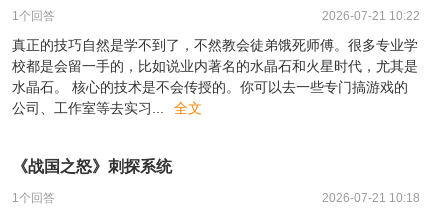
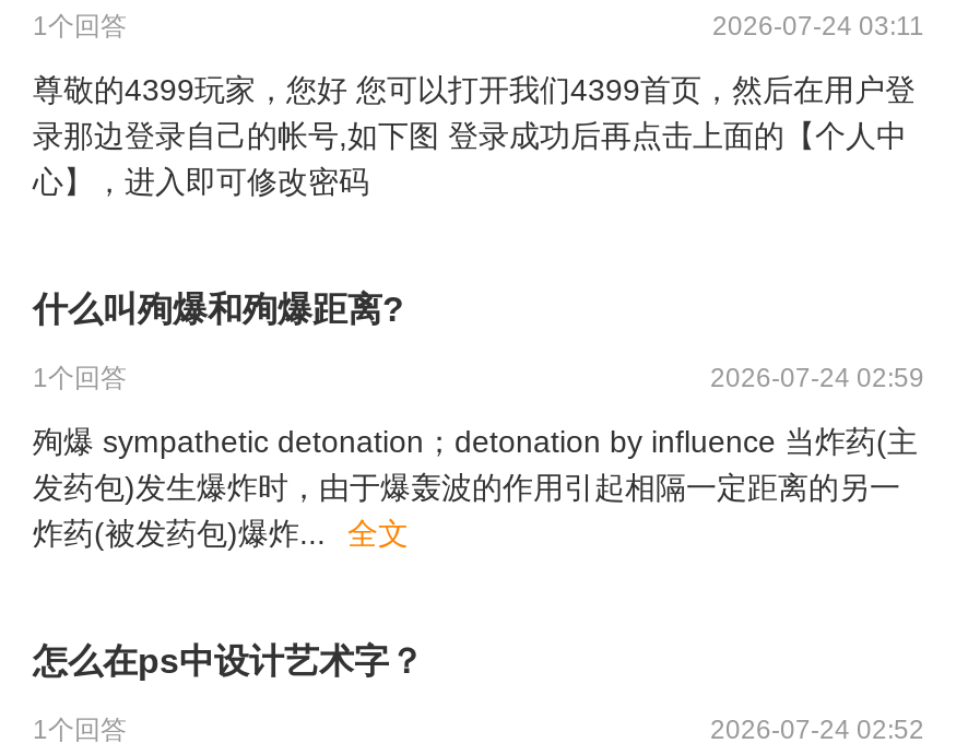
- 2026-07-21 10:22
- 真正的技巧自然是学不到了，不然教会徒弟饿死师傅。很多专业学
- 校都是会留一手的，比如说业内著名的水晶石和火星时代，尤其是
- 水晶石。 核心的技术是不会传授的。你可以去一些专门搞游戏的
- 公司、工作室等去实习...
+ 2026-07-24 03:11
+ 尊敬的4399玩家，您好 您可以打开我们4399首页，然后在用户登
+ 录那边登录自己的帐号,如下图 登录成功后再点击上面的【个人中
+ 心】，进入即可修改密码
+ 什么叫殉爆和殉爆距离?
+ 1个回答
+ 2026-07-24 02:59
+ 殉爆 sympathetic detonation；detonation by influence 当炸药(主
+ 发药包)发生爆炸时，由于爆轰波的作用引起相隔一定距离的另一
+ 炸药(被发药包)爆炸...

- 《战国之怒》刺探系统
+ 怎么在ps中设计艺术字？

- 2026-07-21 10:18
+ 2026-07-24 02:52
